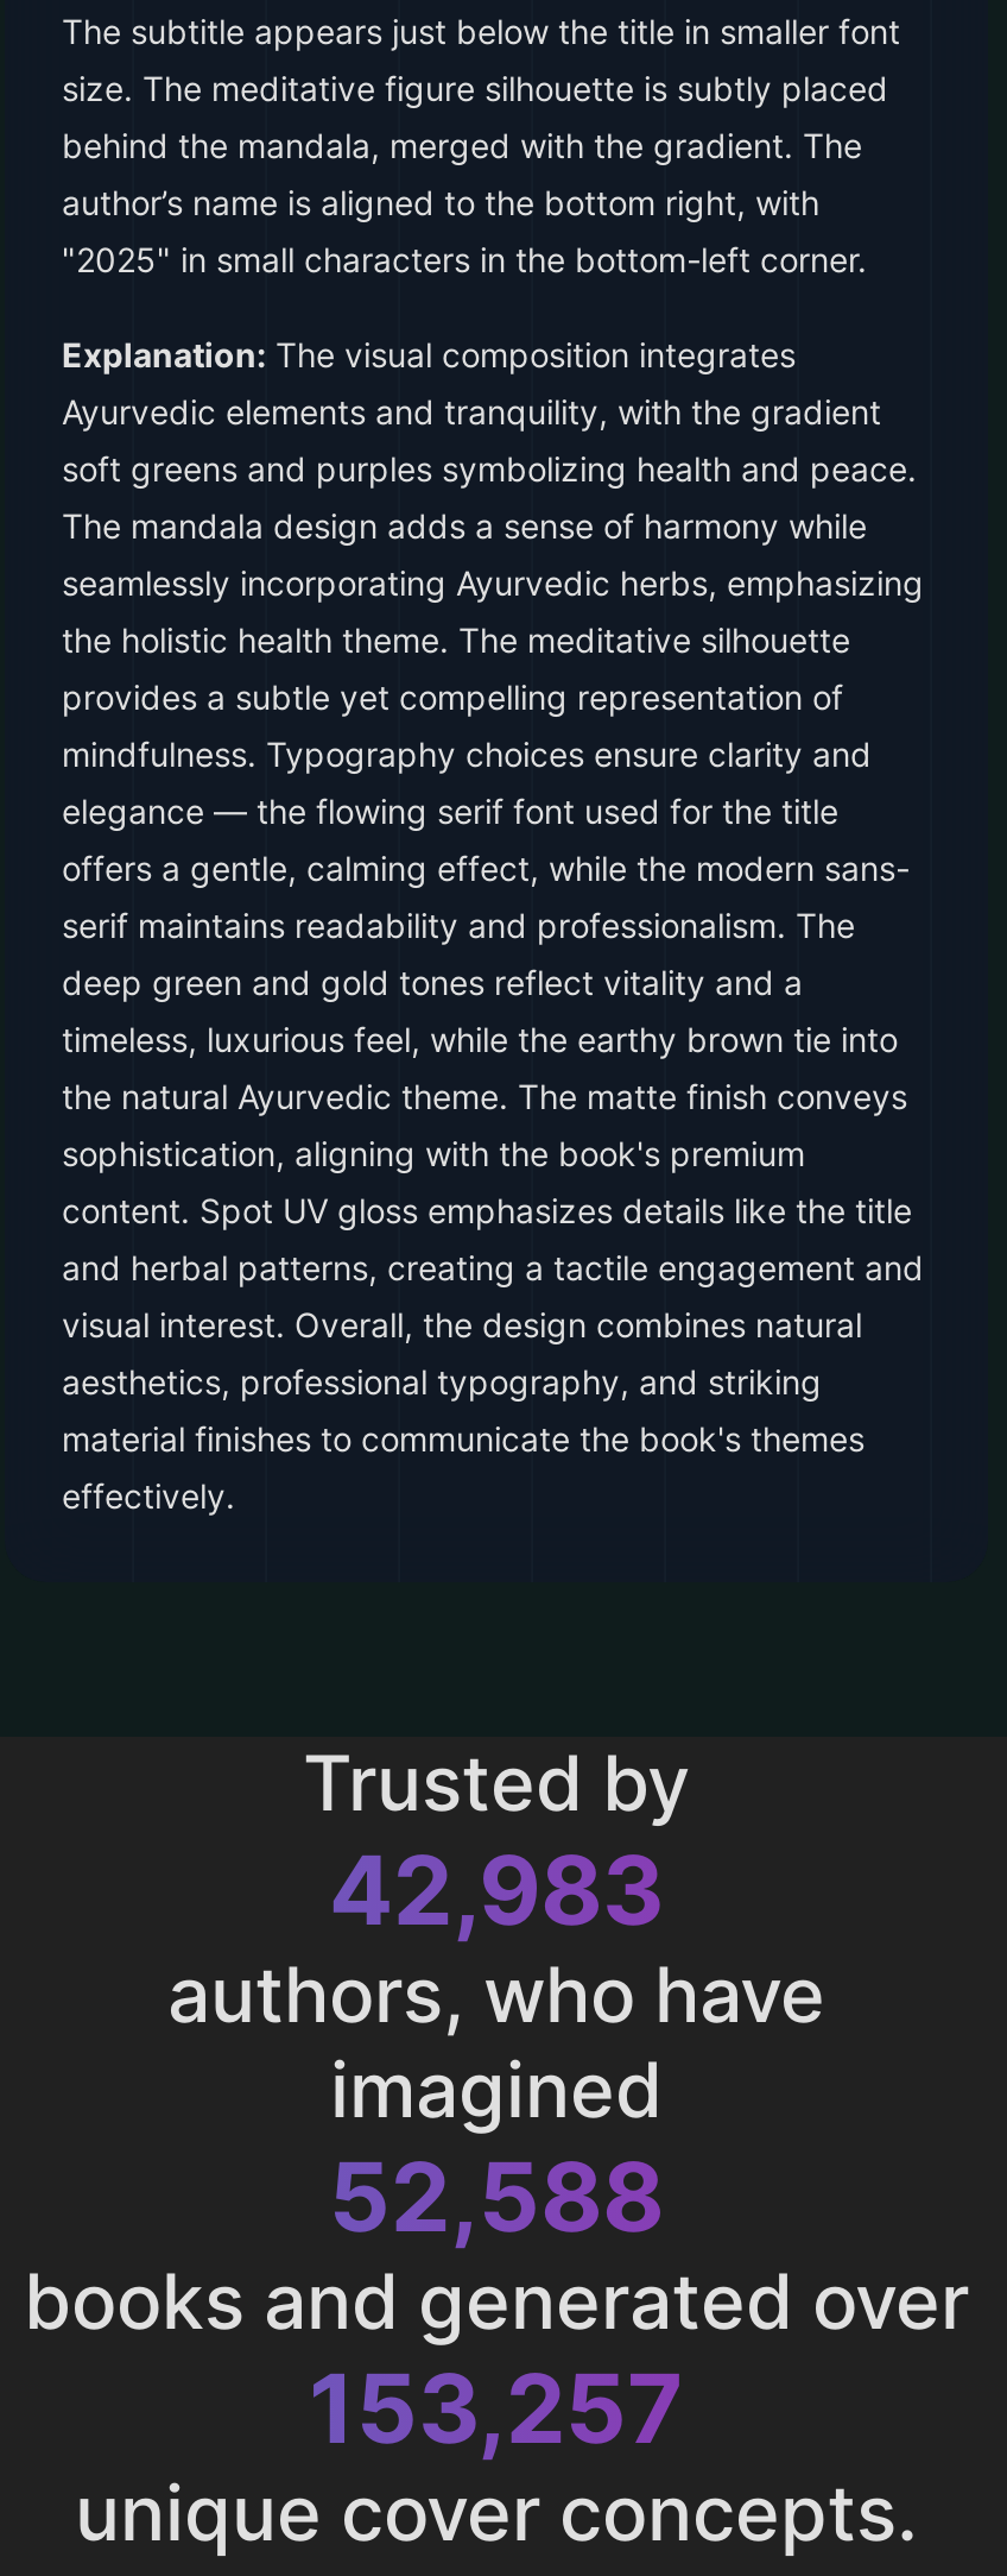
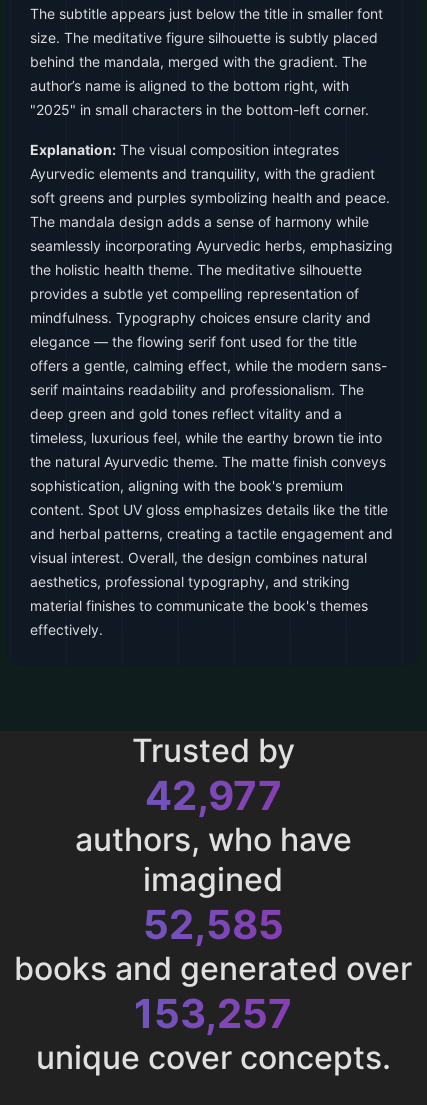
- 42,983
+ 42,977

- 52,588
+ 52,585
